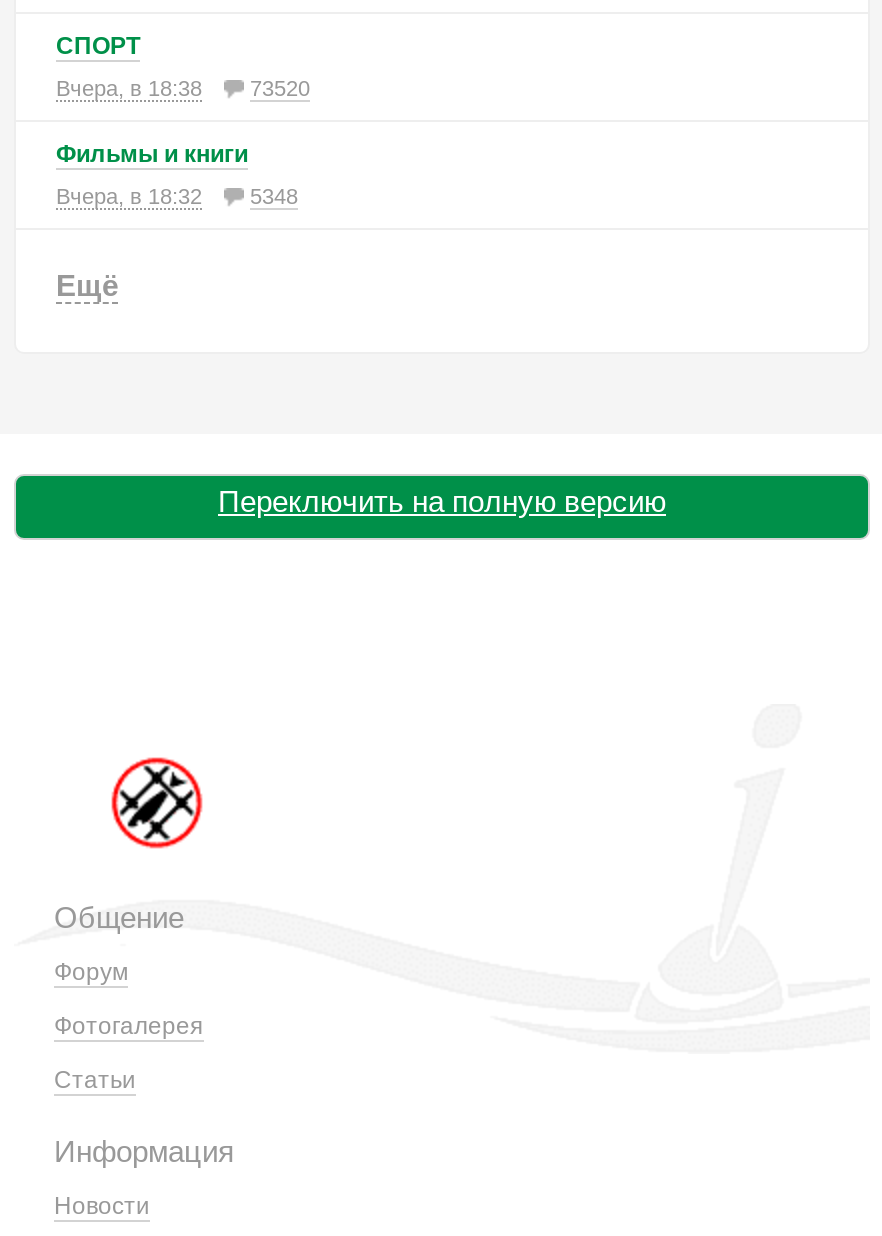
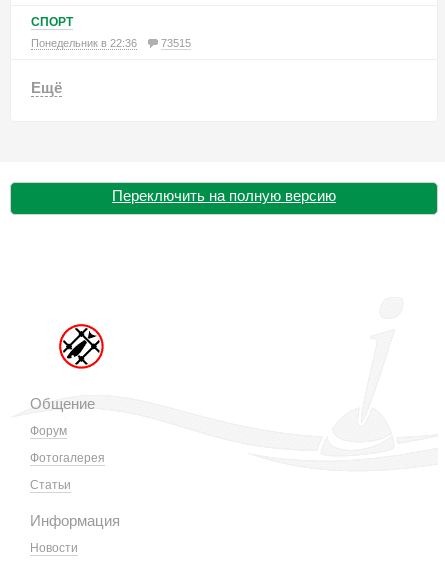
- Вчера, в 18:38
- 73520
- Фильмы и книги
- Вчера, в 18:32
- 5348
+ Понедельник в 22:36
+ 73515
